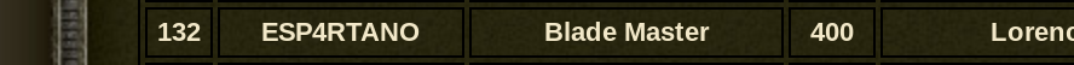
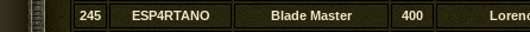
- 132
+ 245
